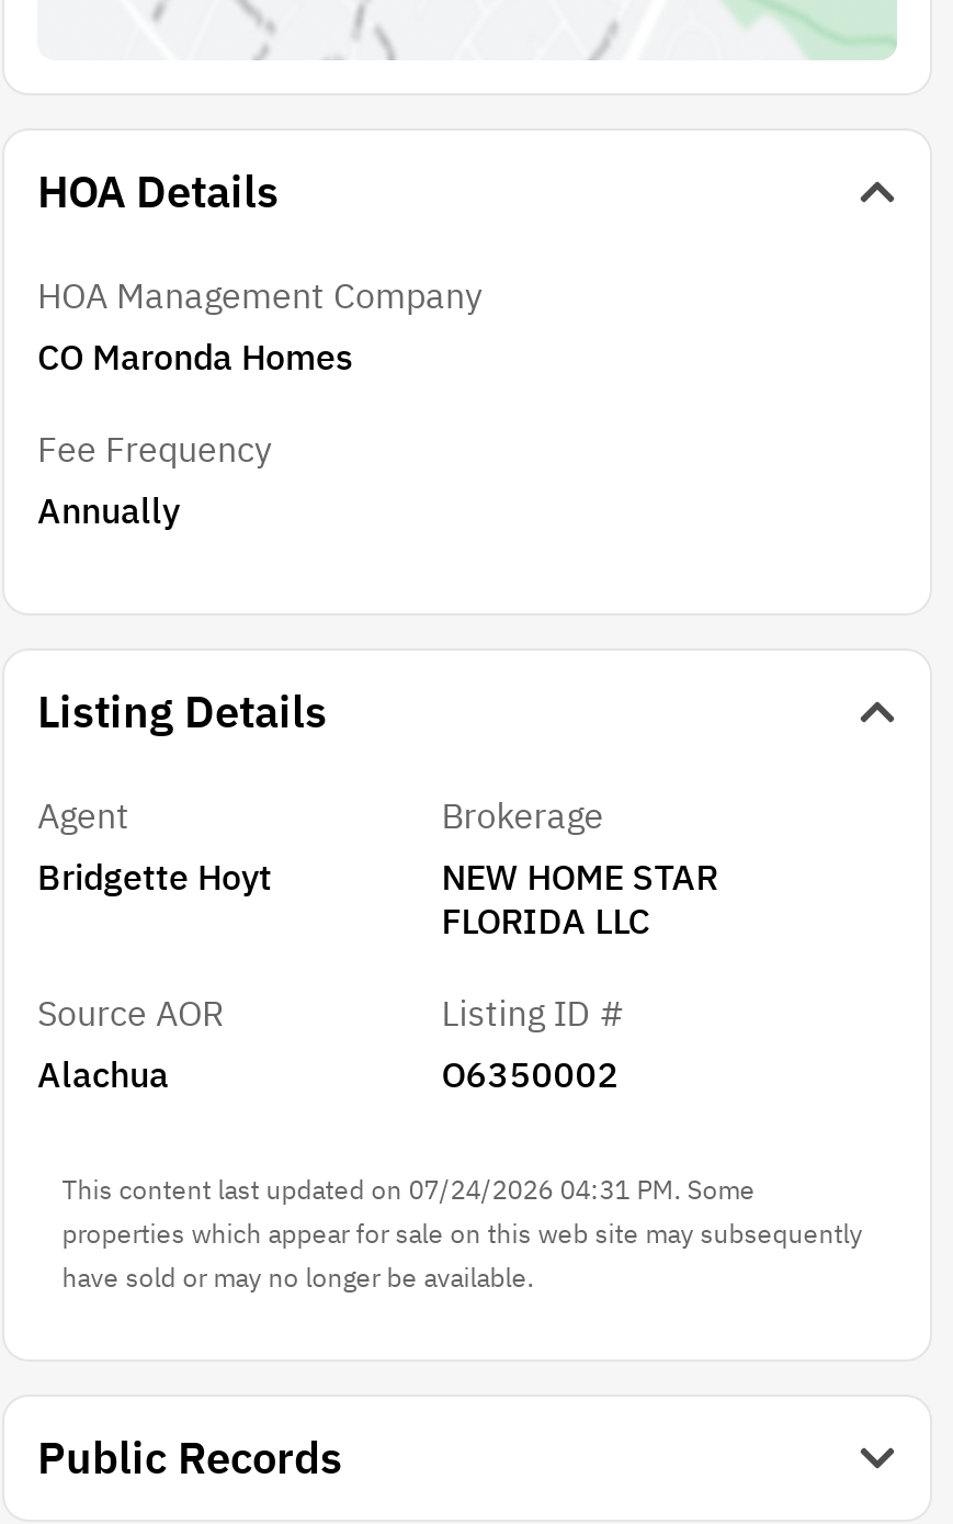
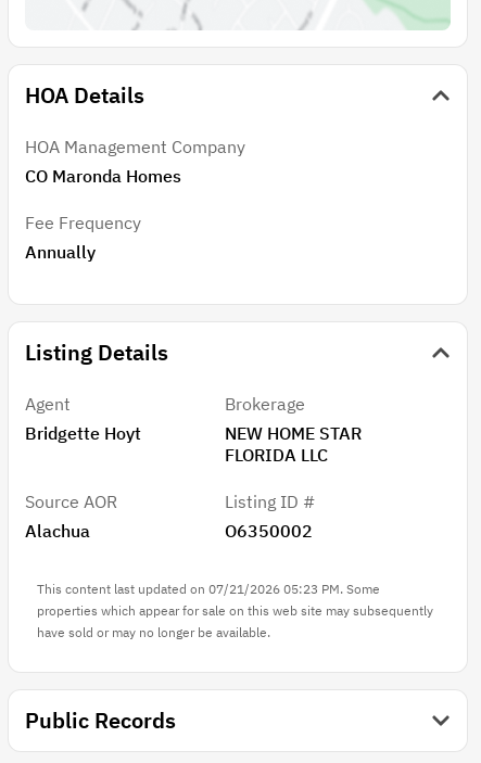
- This content last updated on 07/24/2026 04:31 PM. Some
+ This content last updated on 07/21/2026 05:23 PM. Some
